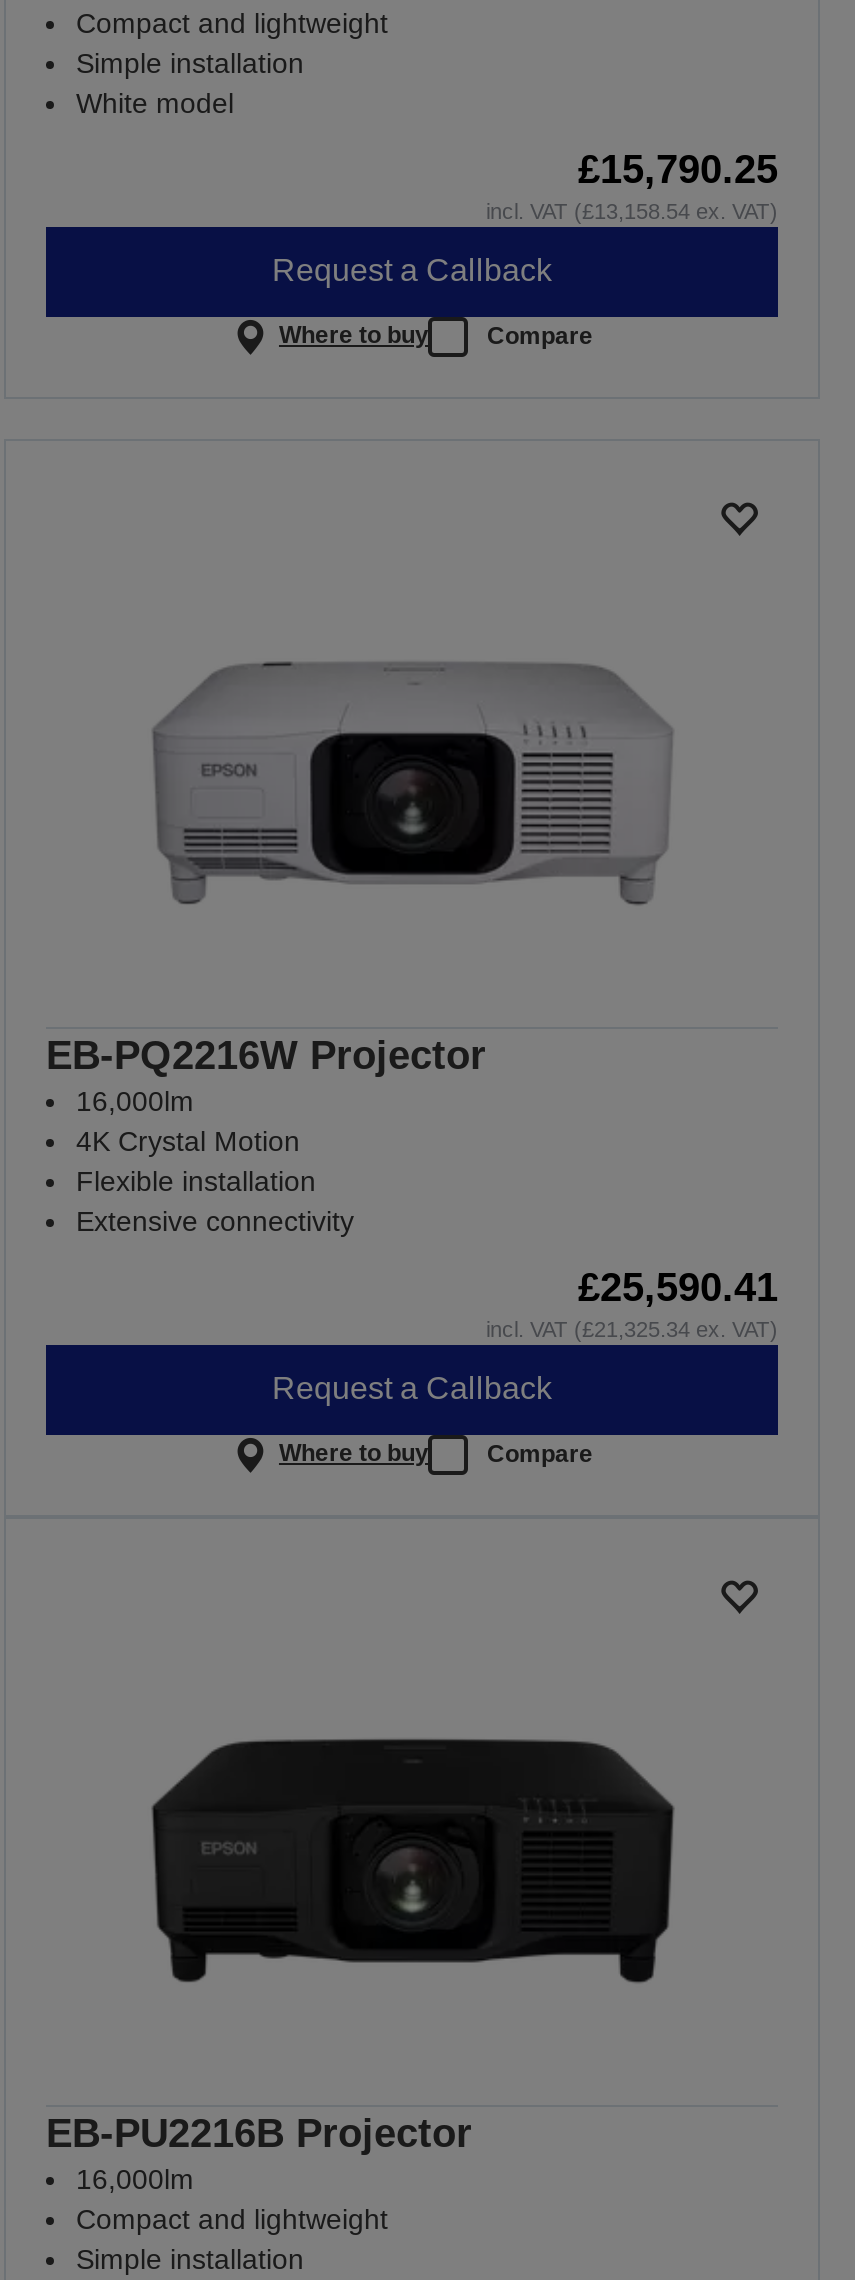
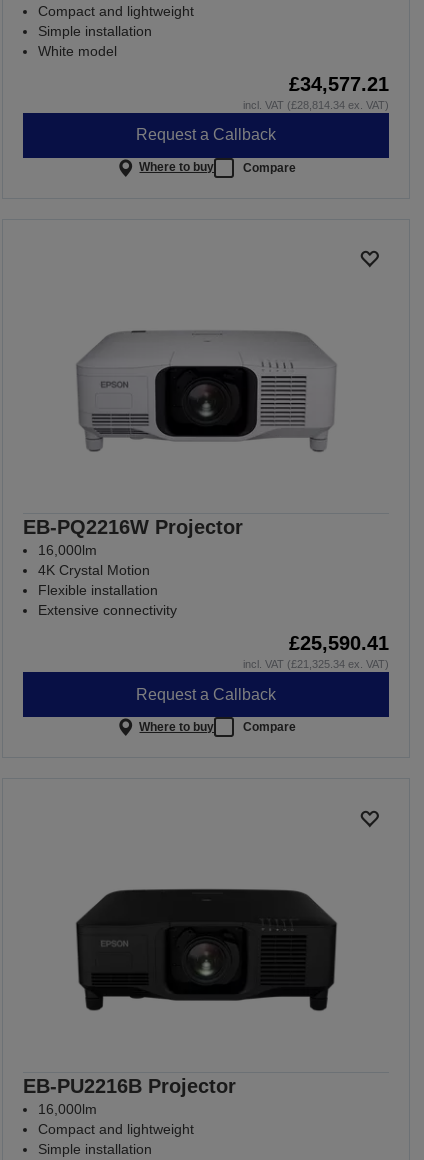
- £15,790.25
+ £34,577.21

- incl. VAT (£13,158.54 ex. VAT)
+ incl. VAT (£28,814.34 ex. VAT)
